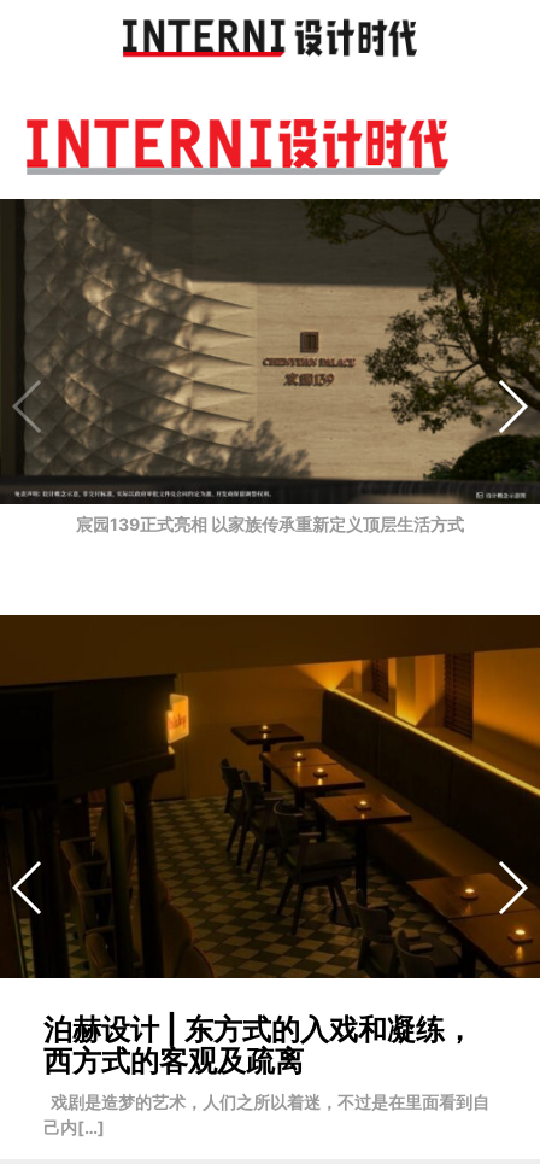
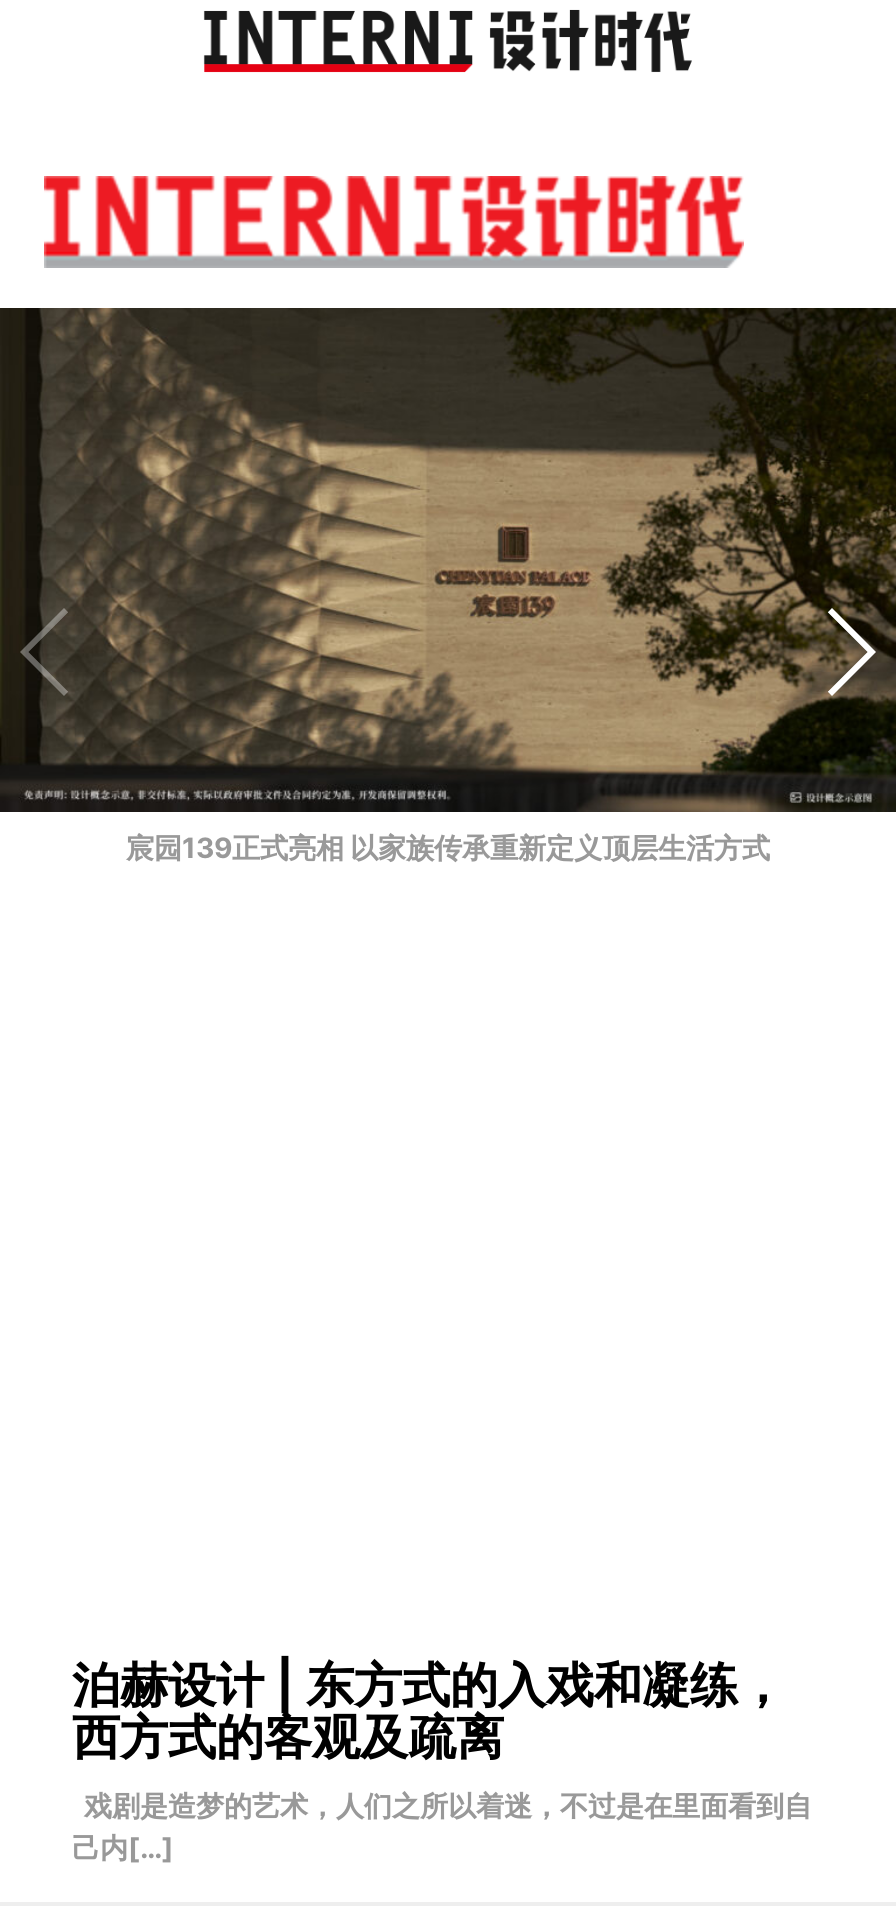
- [image]
